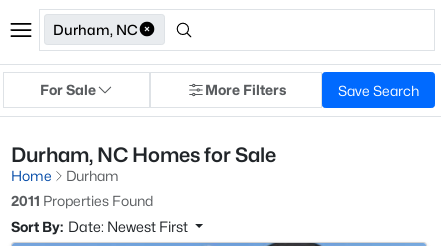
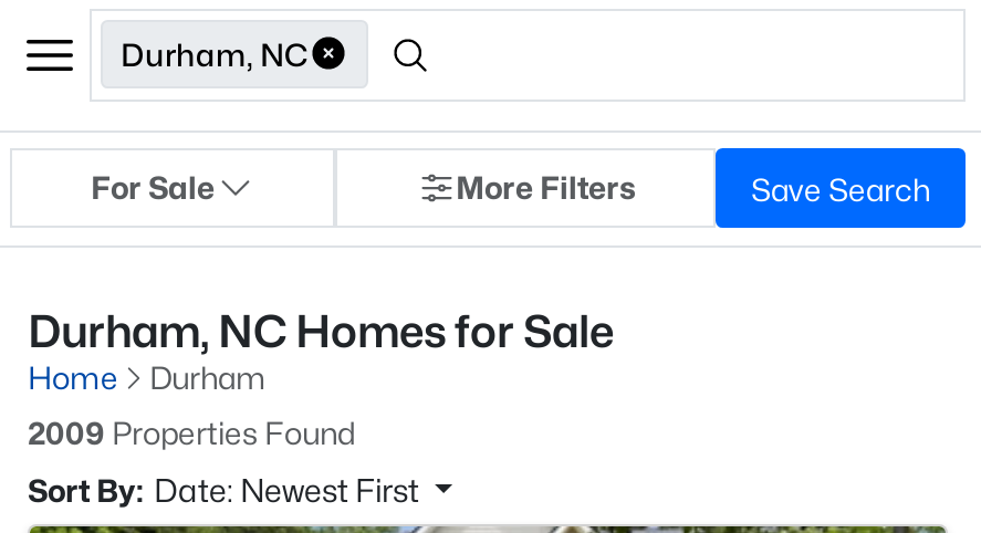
- 2011 Properties Found
+ 2009 Properties Found
